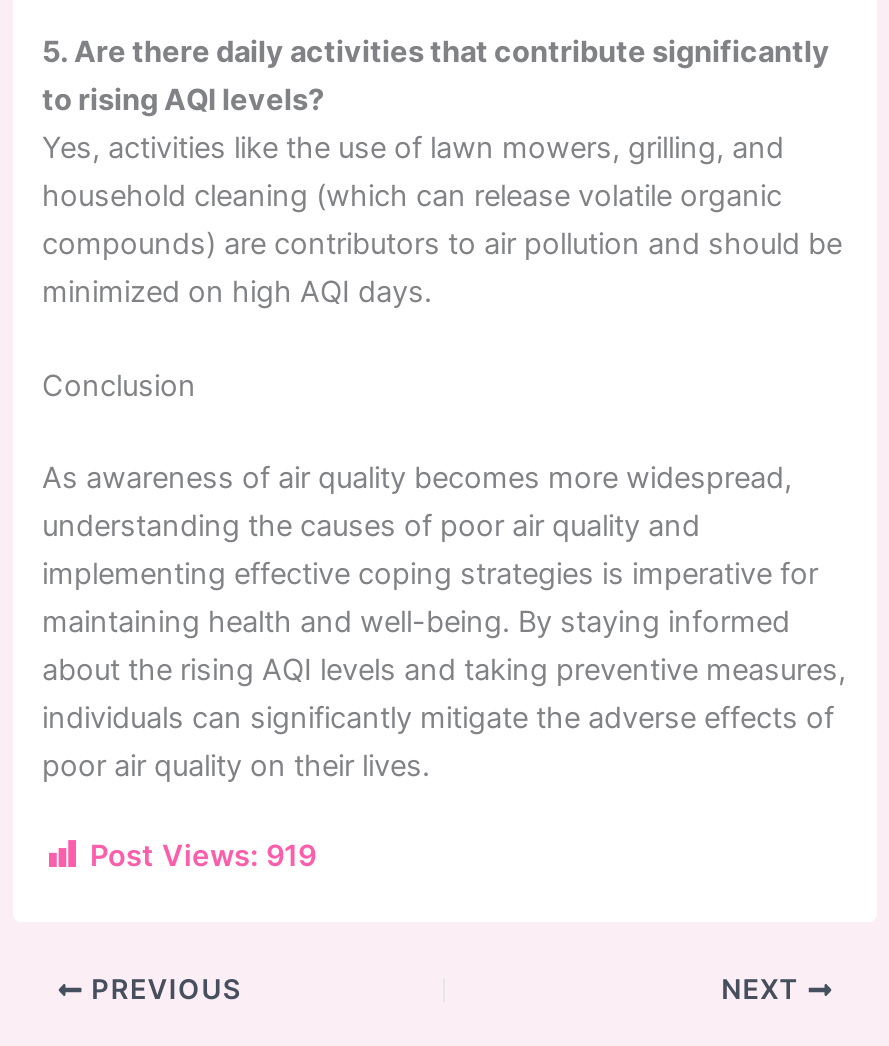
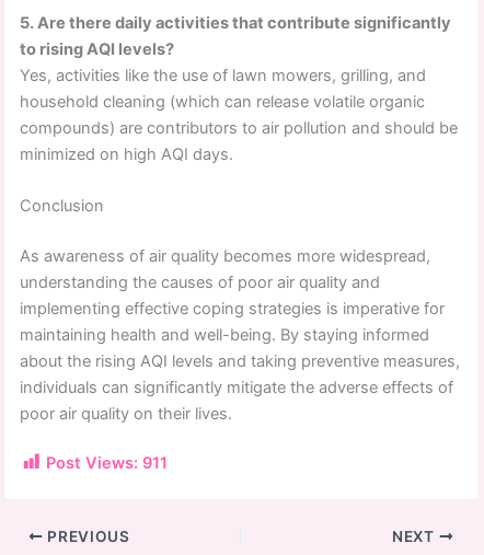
- Post Views: 919
+ Post Views: 911
